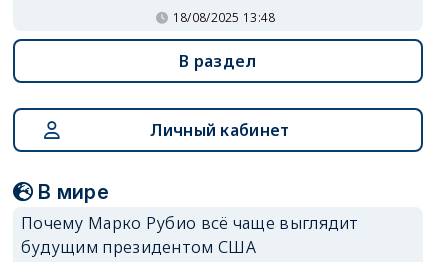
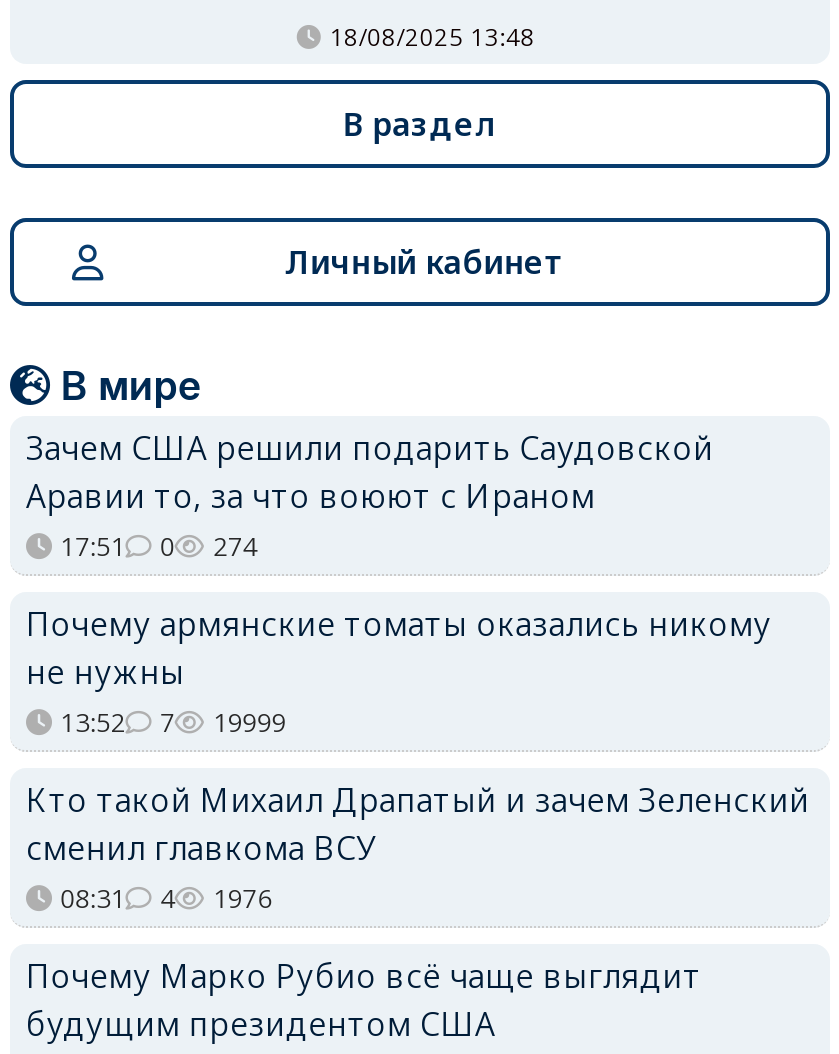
+ Зачем США решили подарить Саудовской
+ Аравии то, за что воюют с Ираном
+ 17:51
+ 0
+ 274
+ Почему армянские томаты оказались никому
+ не нужны
+ 13:52
+ 7
+ 19999
+ Кто такой Михаил Драпатый и зачем Зеленский
+ сменил главкома ВСУ
+ 08:31
+ 4
+ 1976
